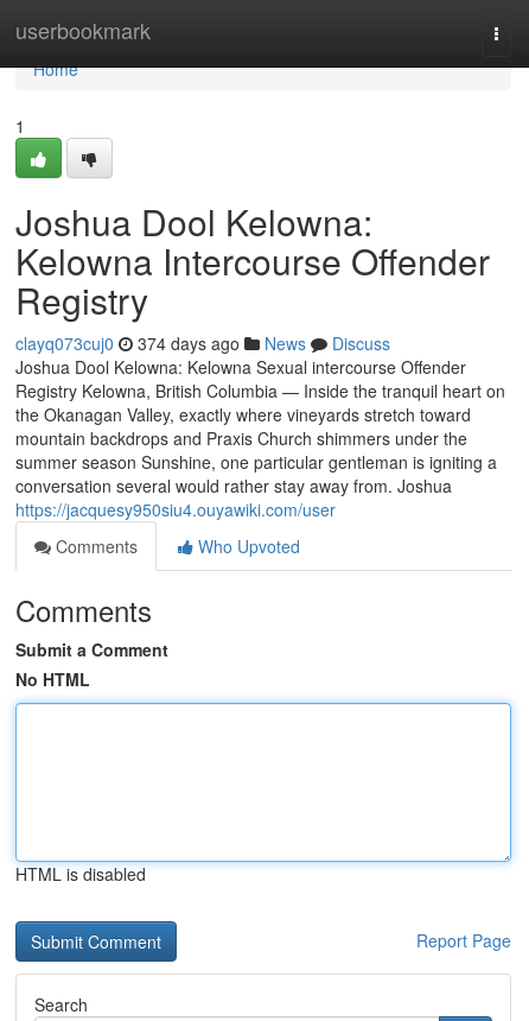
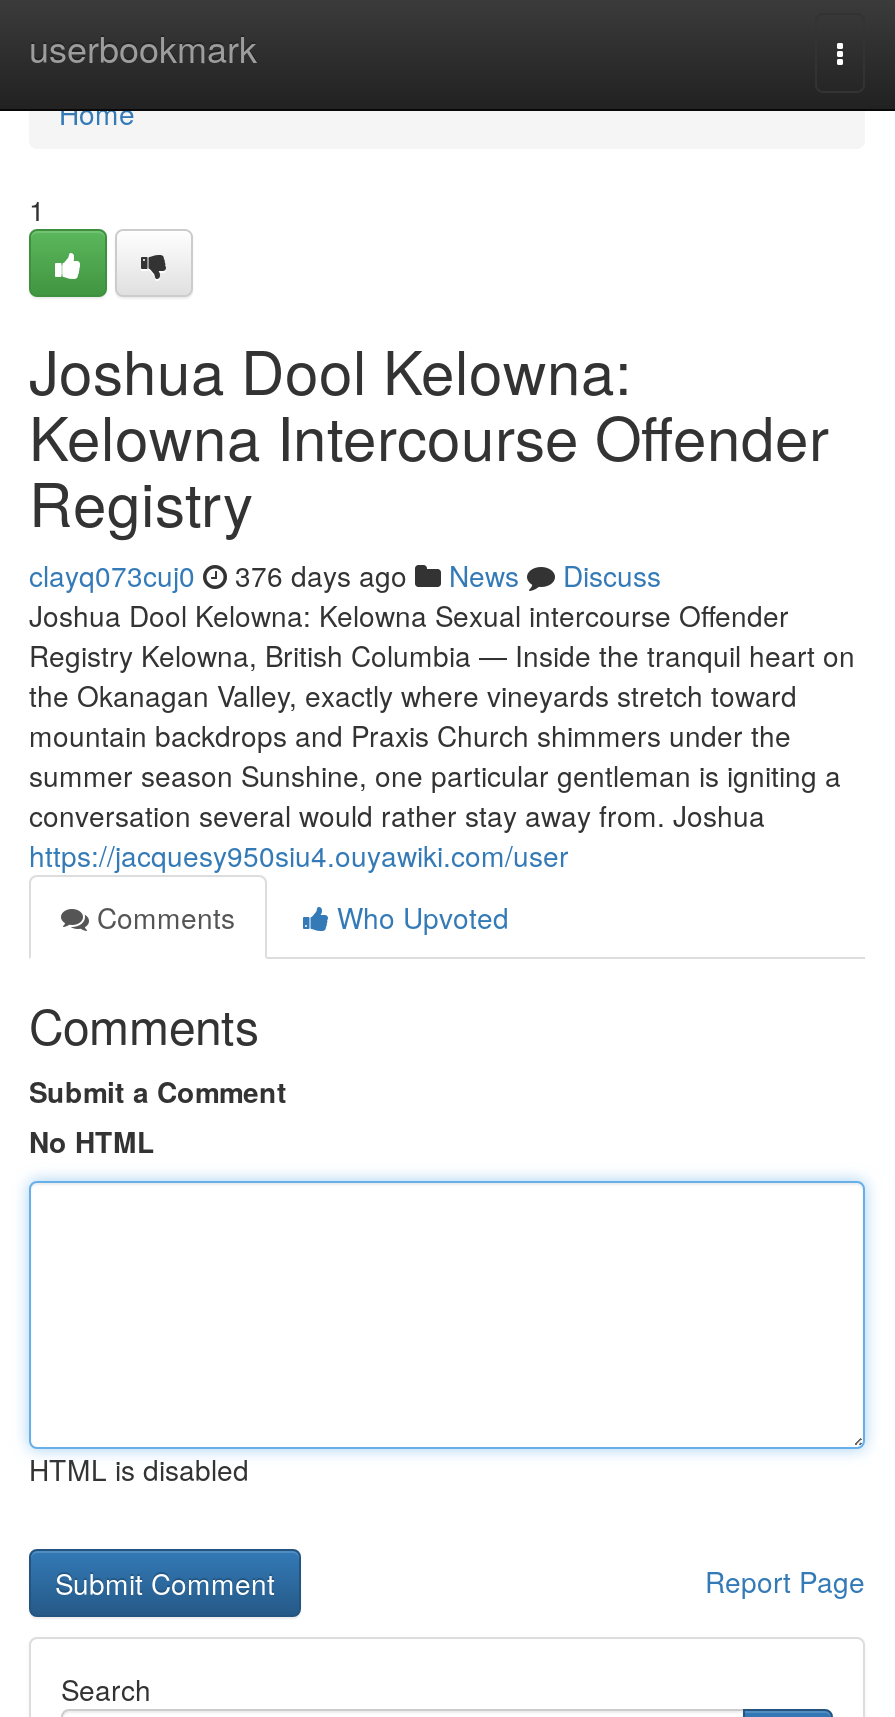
- clayq073cuj0 374 days ago News Discuss
+ clayq073cuj0 376 days ago News Discuss
